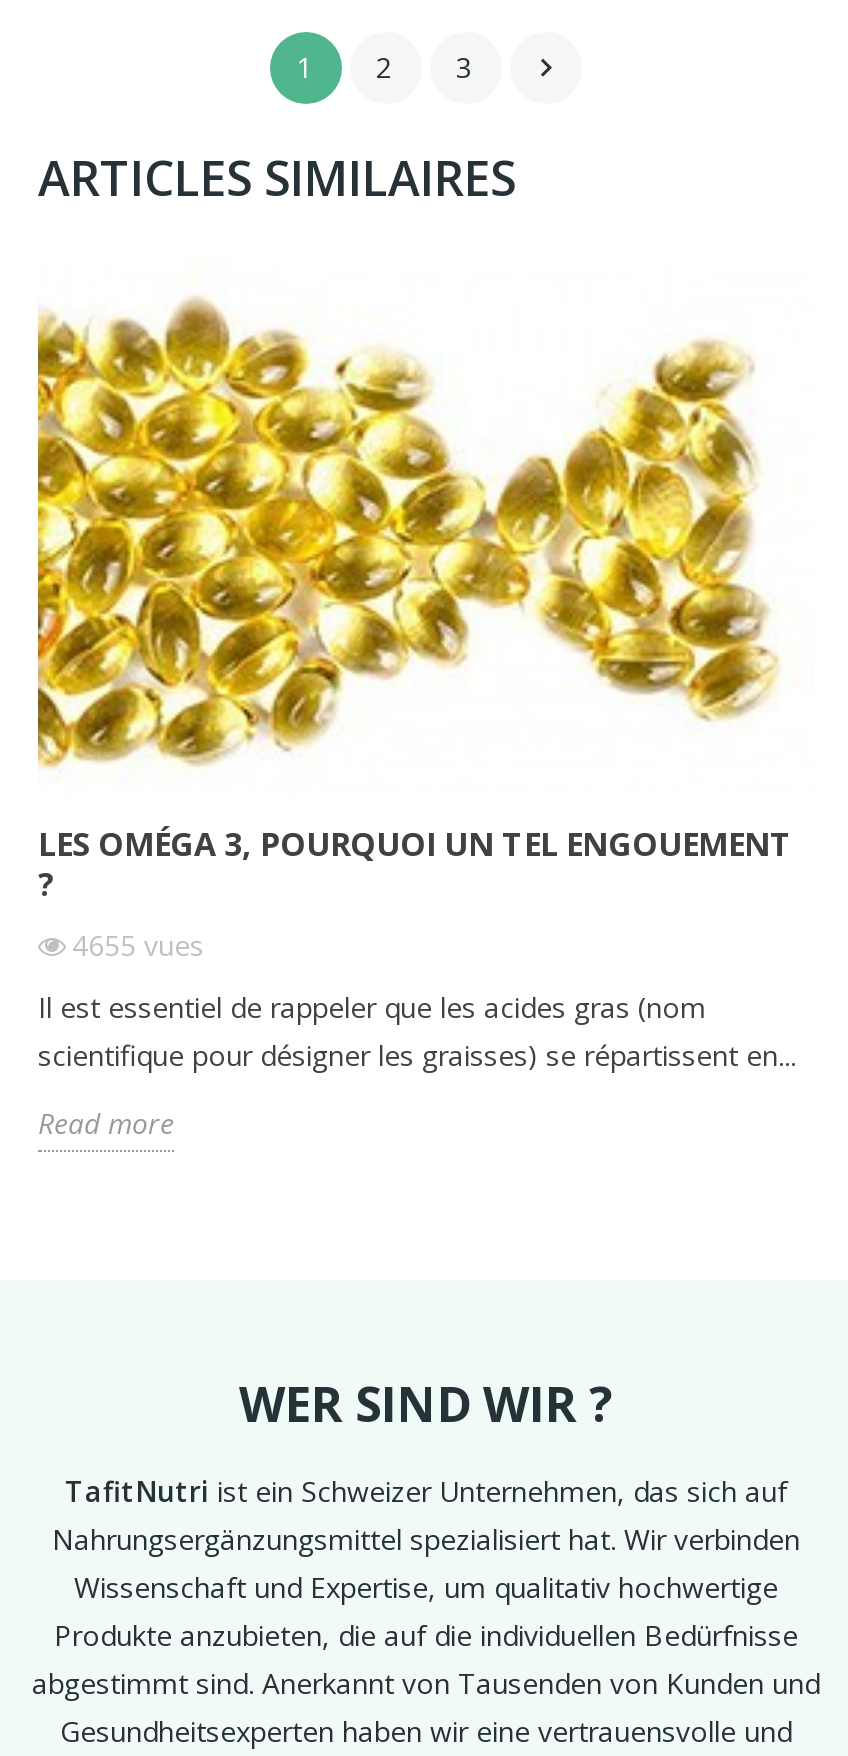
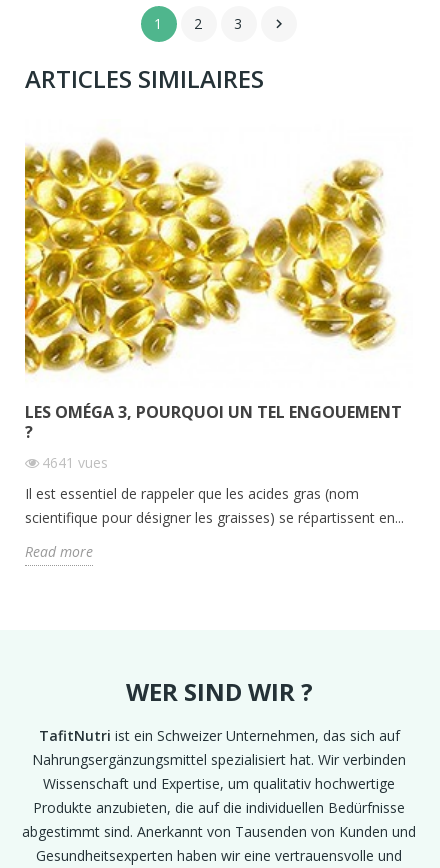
- 4655 vues
+ 4641 vues
